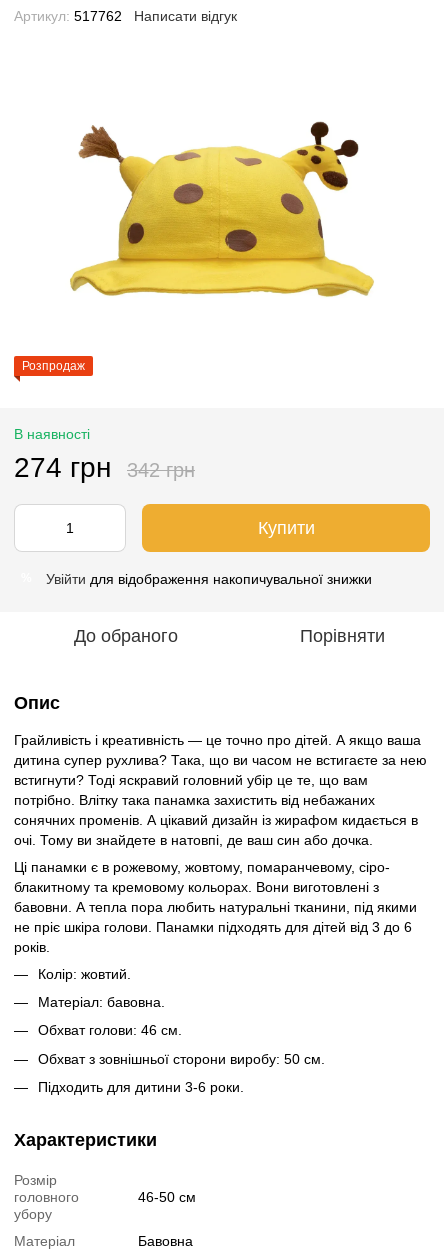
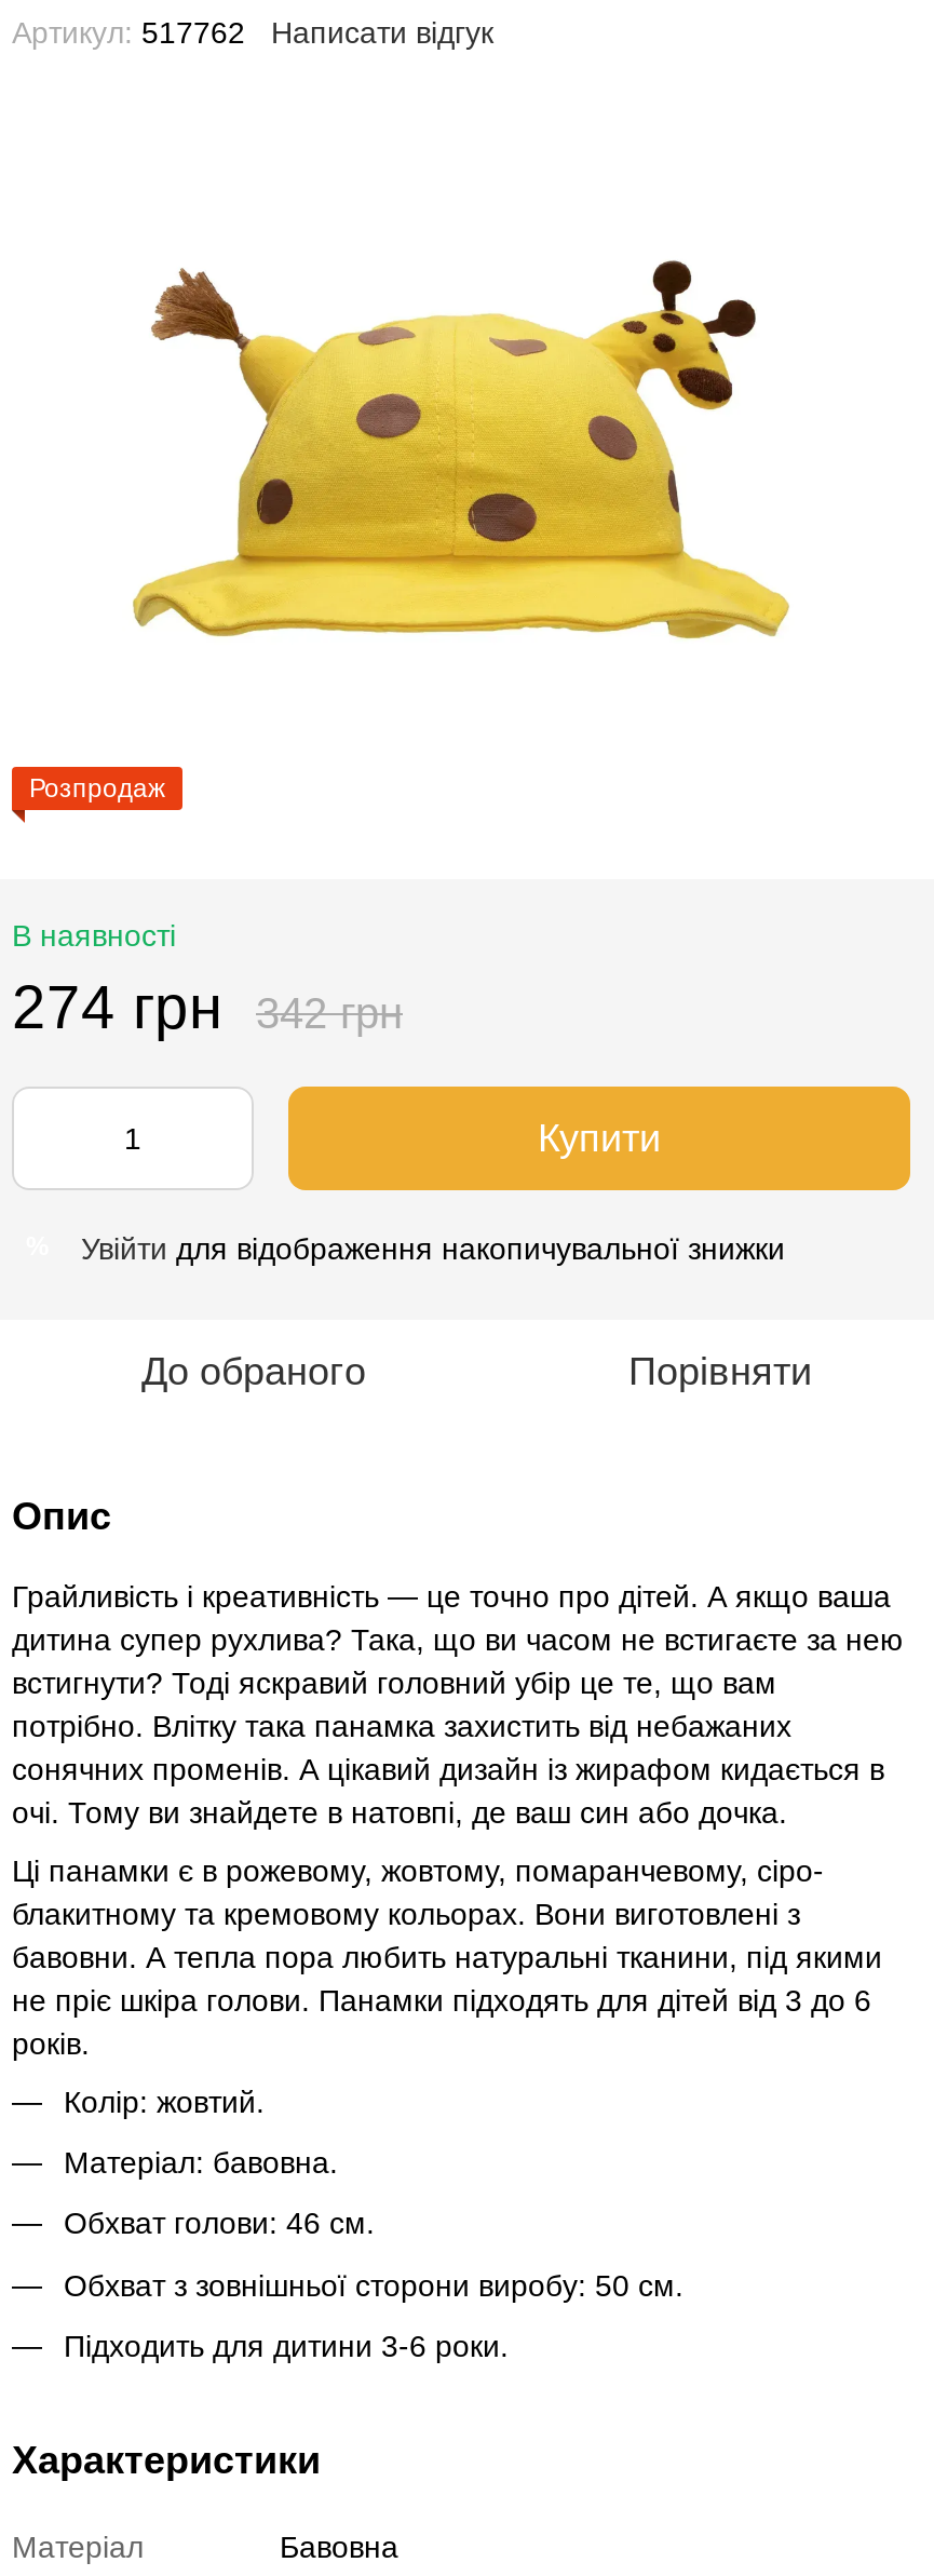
- Розмір
- головного
- убору

- 46-50 см
